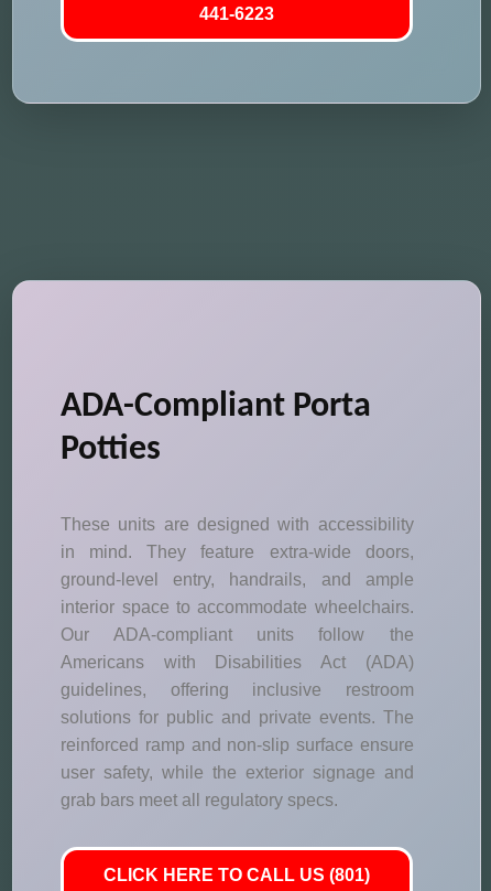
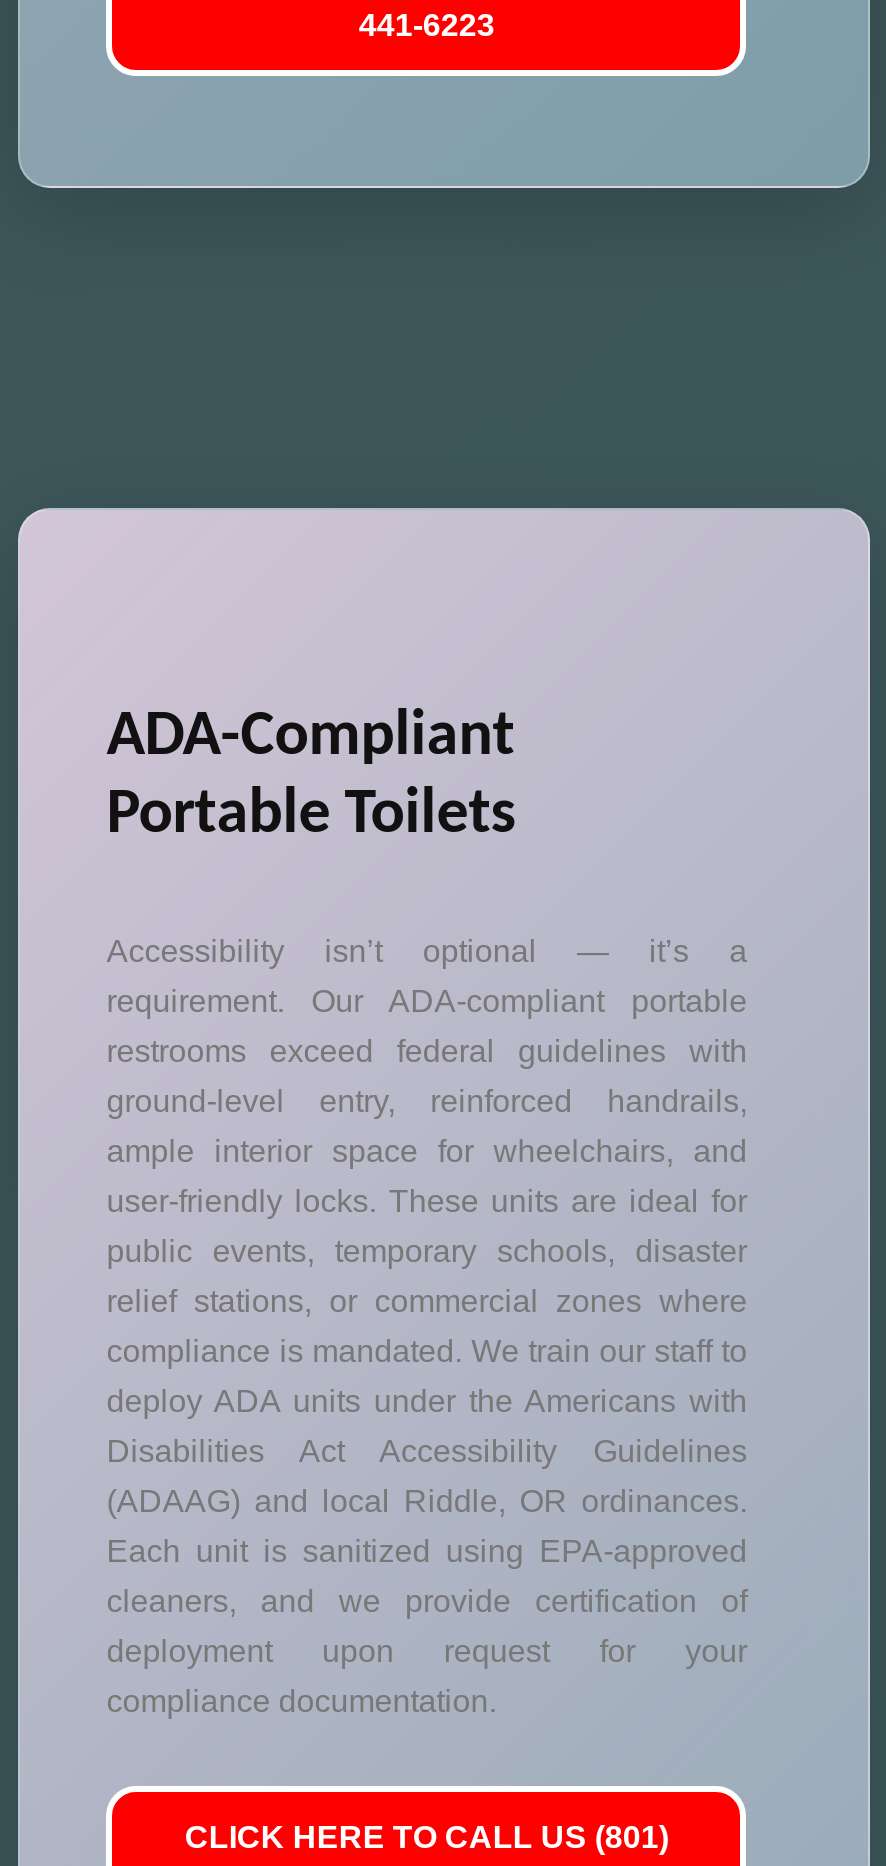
- ADA-Compliant Porta
- Potties
- These units are designed with accessibility
- in mind. They feature extra-wide doors,
- ground-level entry, handrails, and ample
- interior space to accommodate wheelchairs.
- Our ADA-compliant units follow the
- Americans with Disabilities Act (ADA)
- guidelines, offering inclusive restroom
- solutions for public and private events. The
- reinforced ramp and non-slip surface ensure
- user safety, while the exterior signage and
- grab bars meet all regulatory specs.
+ ADA-Compliant
+ Portable Toilets
+ Accessibility isn’t optional — it’s a
+ requirement. Our ADA-compliant portable
+ restrooms exceed federal guidelines with
+ ground-level entry, reinforced handrails,
+ ample interior space for wheelchairs, and
+ user-friendly locks. These units are ideal for
+ public events, temporary schools, disaster
+ relief stations, or commercial zones where
+ compliance is mandated. We train our staff to
+ deploy ADA units under the Americans with
+ Disabilities Act Accessibility Guidelines
+ (ADAAG) and local Riddle, OR ordinances.
+ Each unit is sanitized using EPA-approved
+ cleaners, and we provide certification of
+ deployment upon request for your
+ compliance documentation.
